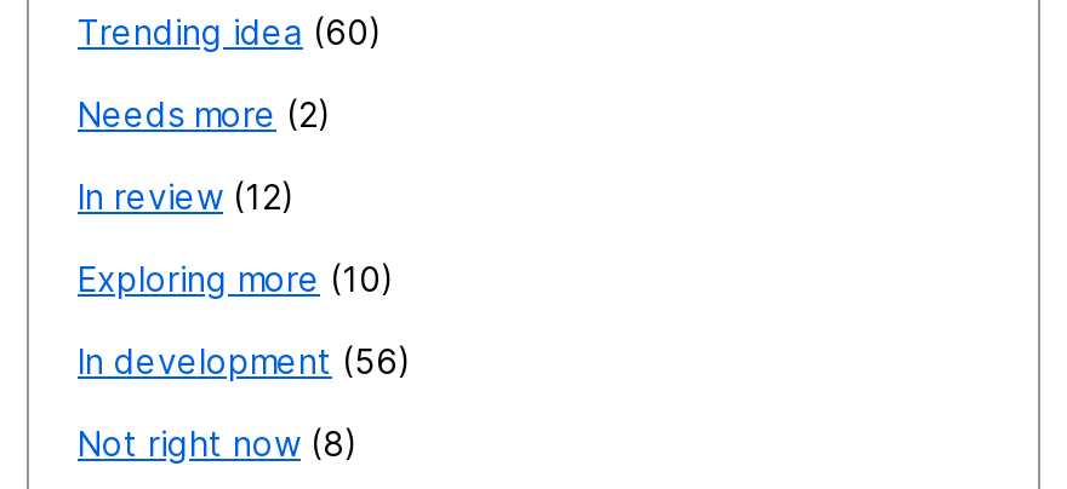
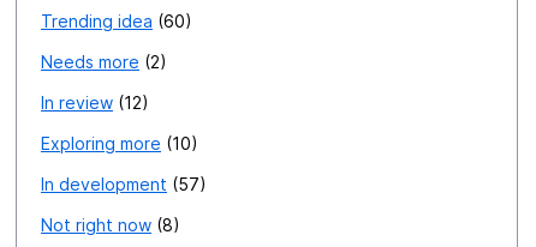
- In development 56
+ In development 57
